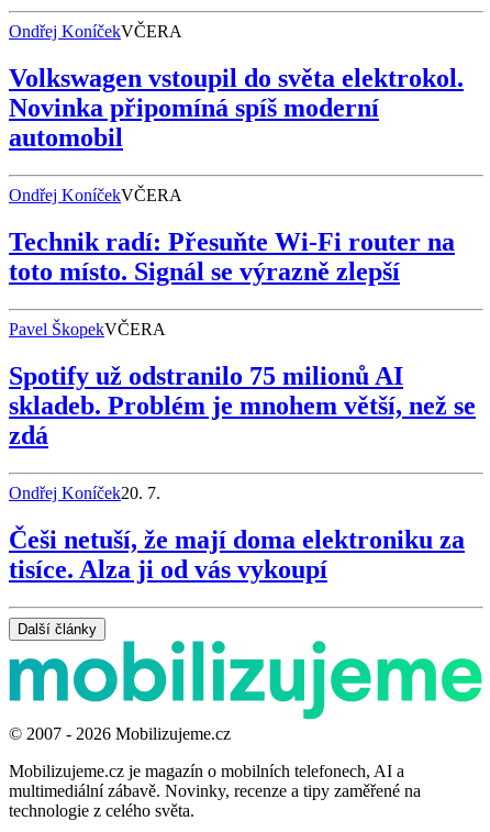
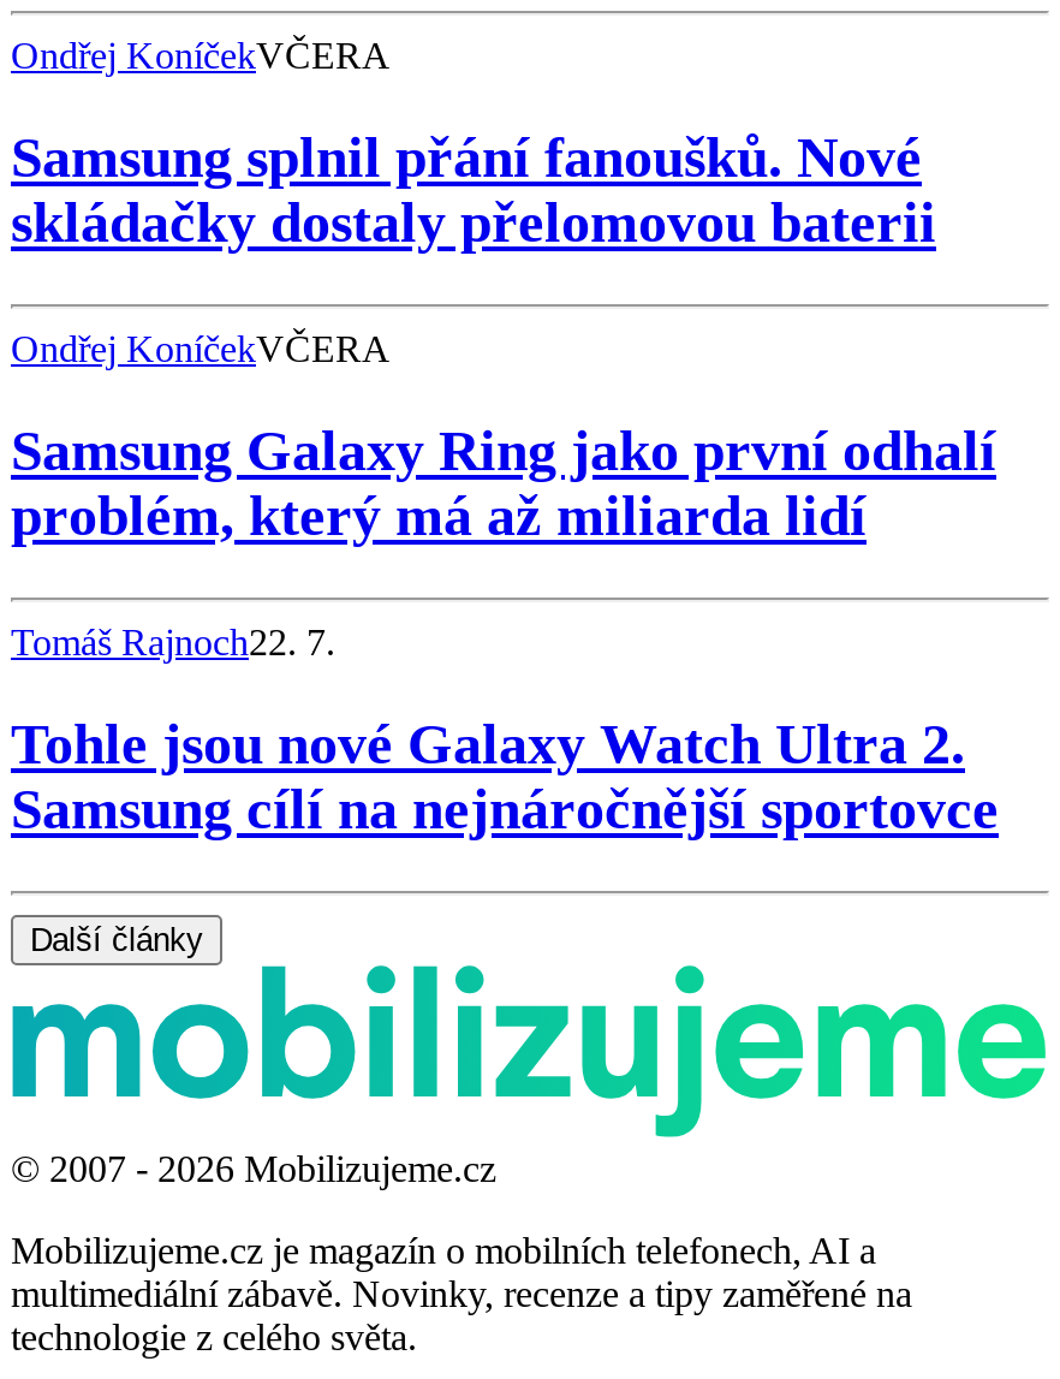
- Volkswagen vstoupil do světa elektrokol.
- Novinka připomíná spíš moderní
- automobil
+ Samsung splnil přání fanoušků. Nové
+ skládačky dostaly přelomovou baterii

- Technik radí: Přesuňte Wi-Fi router na
- toto místo. Signál se výrazně zlepší
- Pavel ŠkopekVČERA
- Spotify už odstranilo 75 milionů AI
- skladeb. Problém je mnohem větší, než se
- zdá
- Ondřej Koníček20. 7.
- Češi netuší, že mají doma elektroniku za
- tisíce. Alza ji od vás vykoupí
+ Samsung Galaxy Ring jako první odhalí
+ problém, který má až miliarda lidí
+ Tomáš Rajnoch22. 7.
+ Tohle jsou nové Galaxy Watch Ultra 2.
+ Samsung cílí na nejnáročnější sportovce
